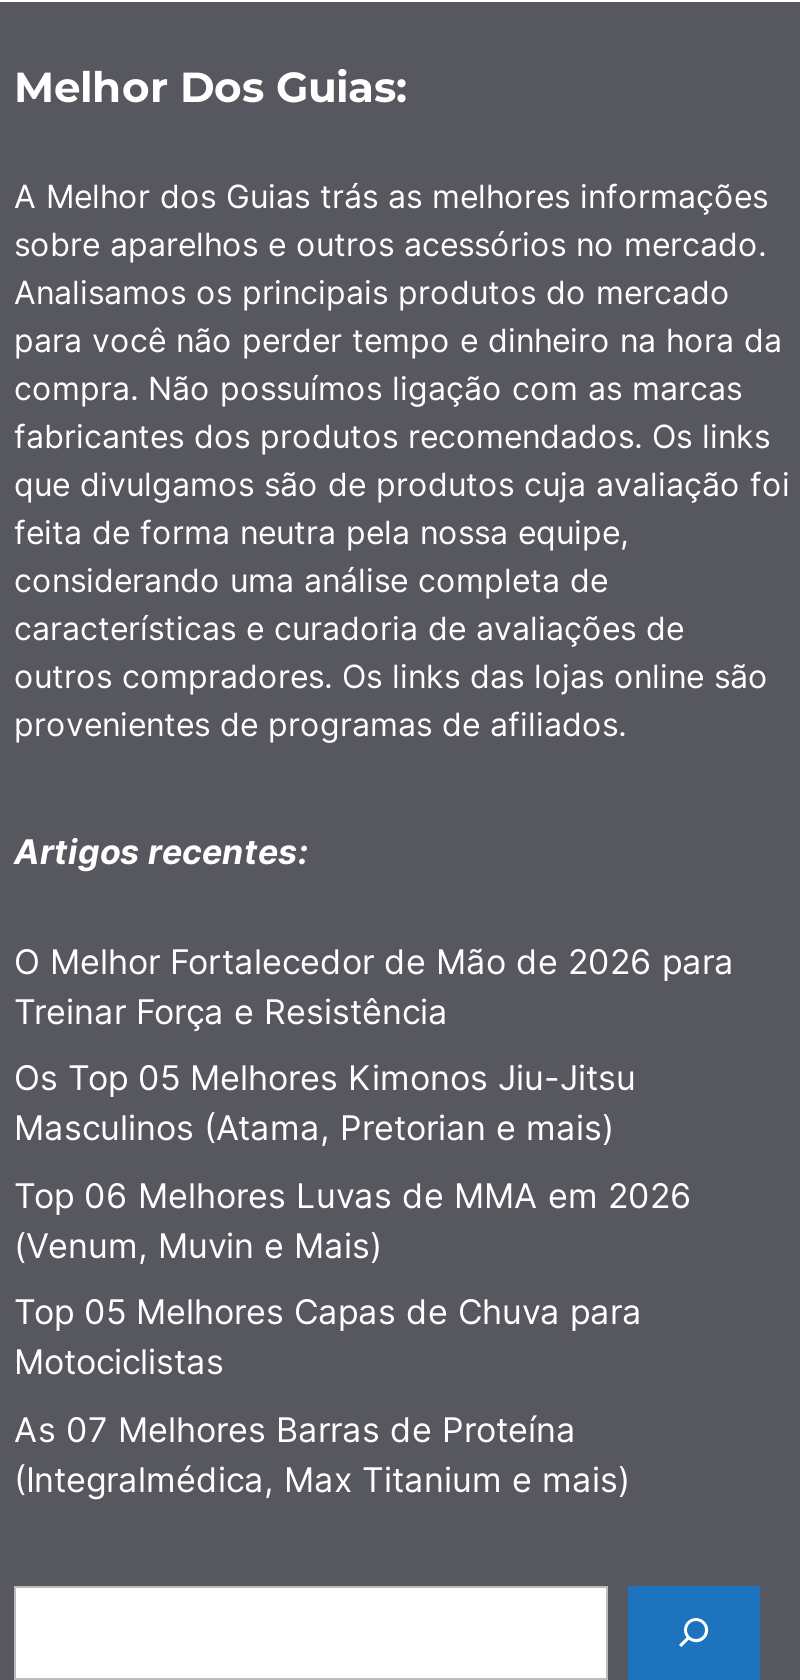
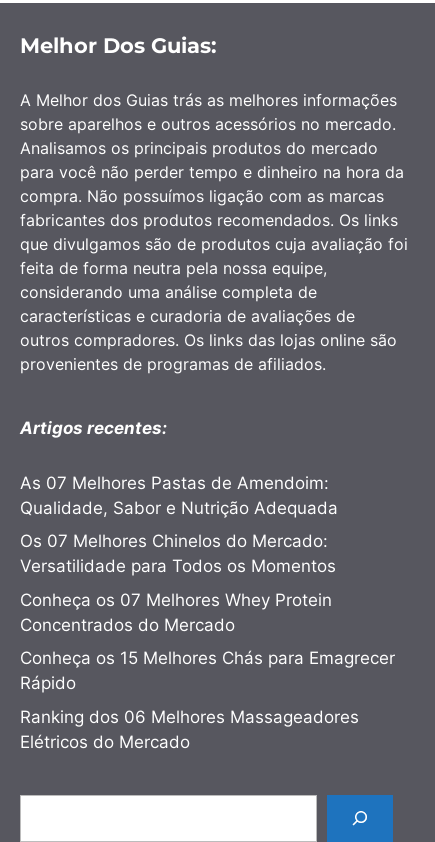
- O Melhor Fortalecedor de Mão de 2026 para
- Treinar Força e Resistência
+ As 07 Melhores Pastas de Amendoim:
+ Qualidade, Sabor e Nutrição Adequada

- Os Top 05 Melhores Kimonos Jiu-Jitsu
- Masculinos (Atama, Pretorian e mais)
+ Os 07 Melhores Chinelos do Mercado:
+ Versatilidade para Todos os Momentos

- Top 06 Melhores Luvas de MMA em 2026
- (Venum, Muvin e Mais)
+ Conheça os 07 Melhores Whey Protein
+ Concentrados do Mercado

- Top 05 Melhores Capas de Chuva para
- Motociclistas
+ Conheça os 15 Melhores Chás para Emagrecer
+ Rápido

- As 07 Melhores Barras de Proteína
- (Integralmédica, Max Titanium e mais)
+ Ranking dos 06 Melhores Massageadores
+ Elétricos do Mercado
